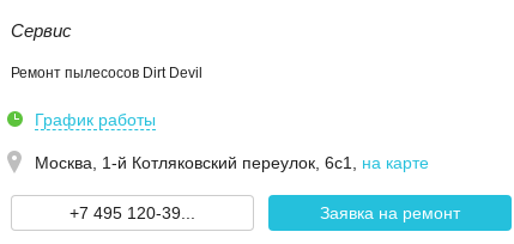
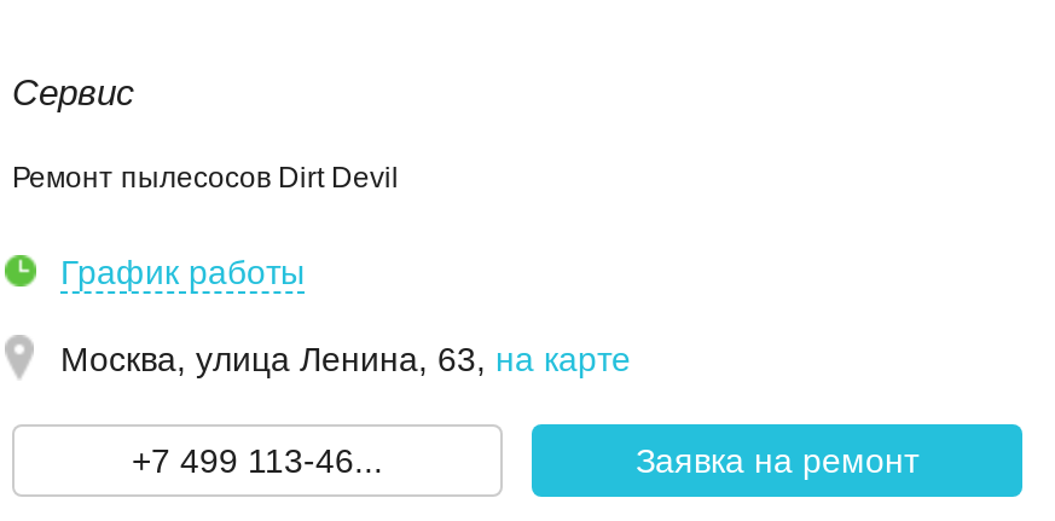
- Москва, 1-й Котляковский переулок, 6с1, на карте
+ Москва, улица Ленина, 63, на карте

- +7 495 120-39...
+ +7 499 113-46...
